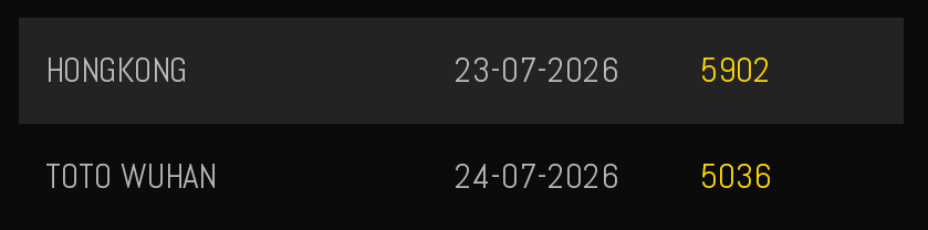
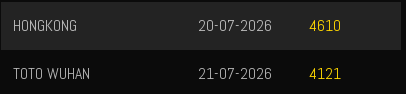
- 23-07-2026
+ 20-07-2026

- 5902
+ 4610

- 24-07-2026
+ 21-07-2026

- 5036
+ 4121
